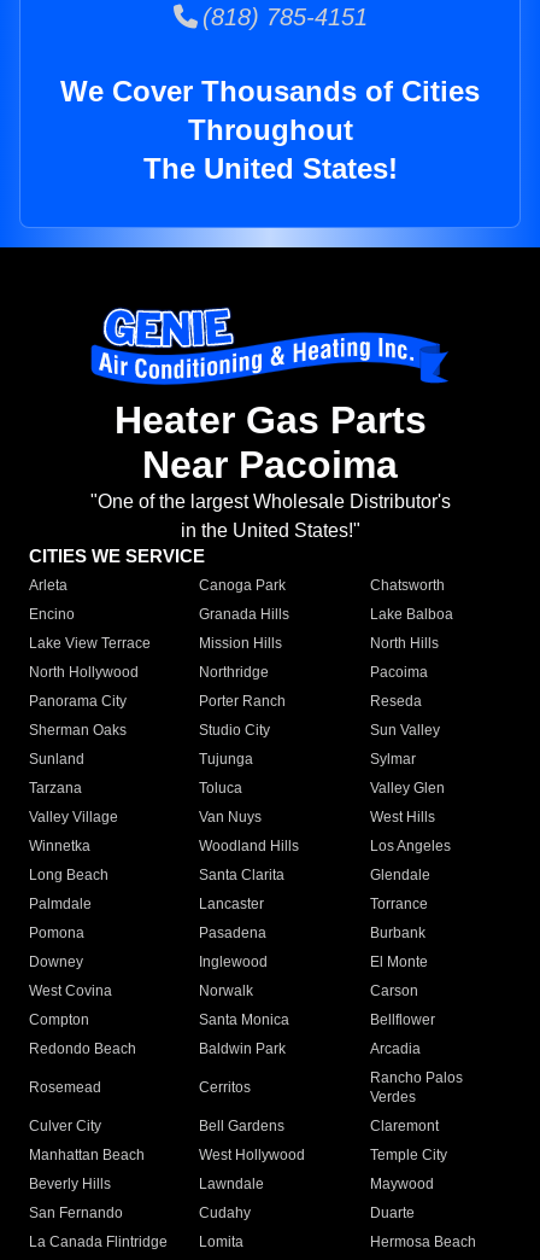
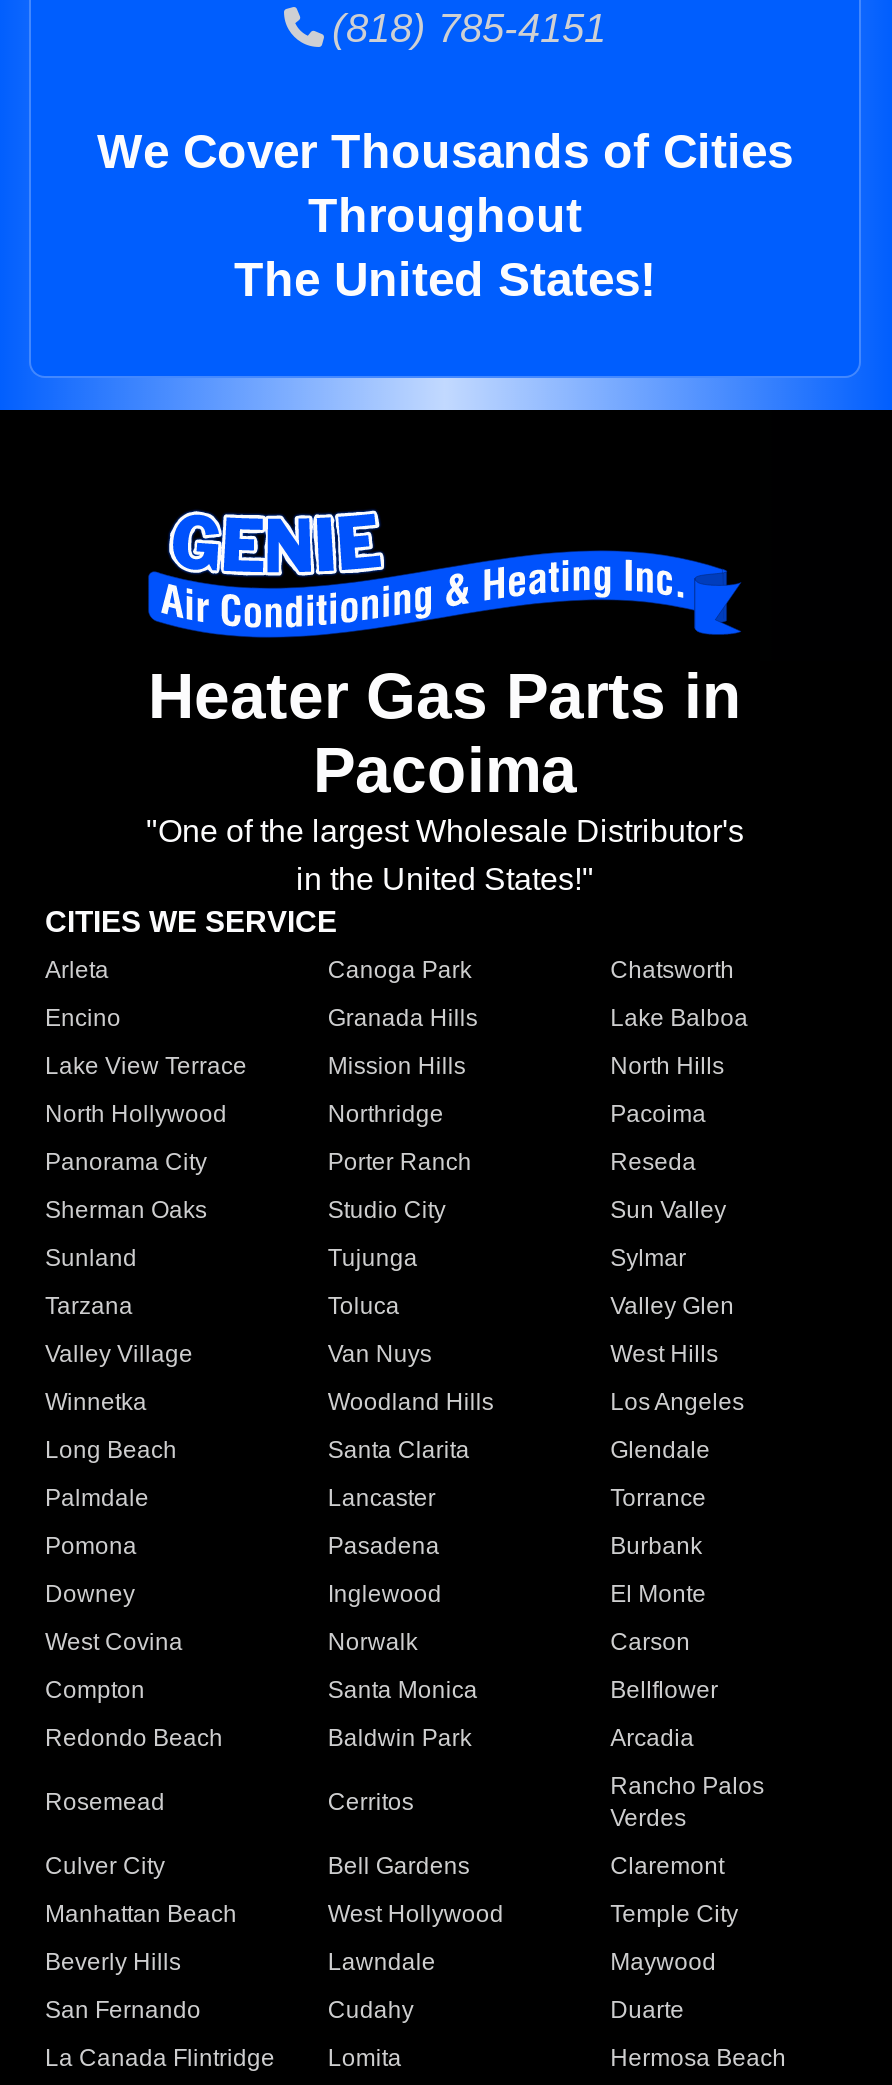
- Heater Gas Parts
- Near Pacoima
+ Heater Gas Parts in
+ Pacoima
